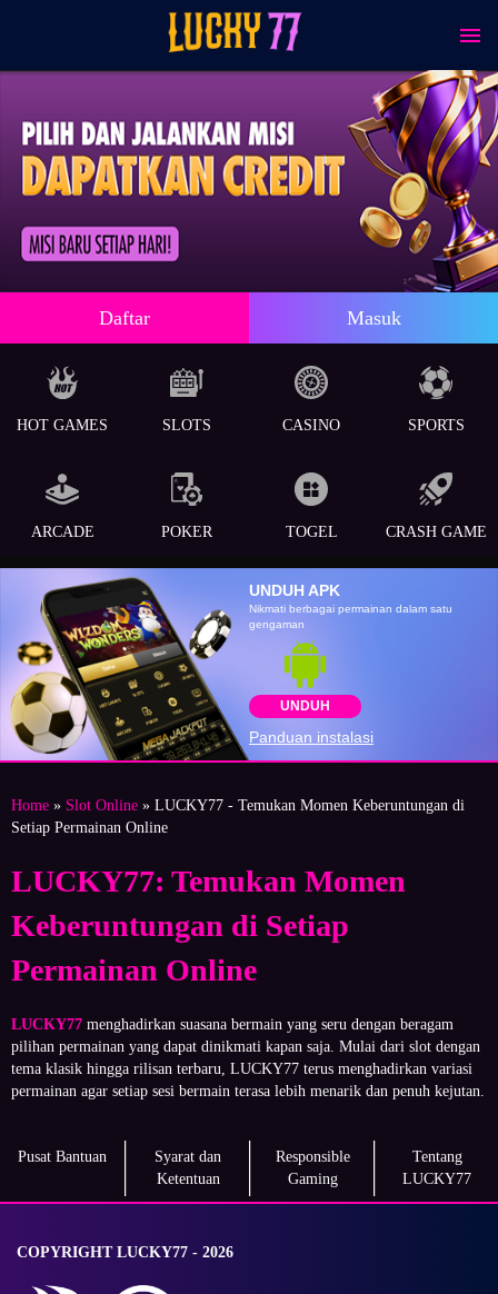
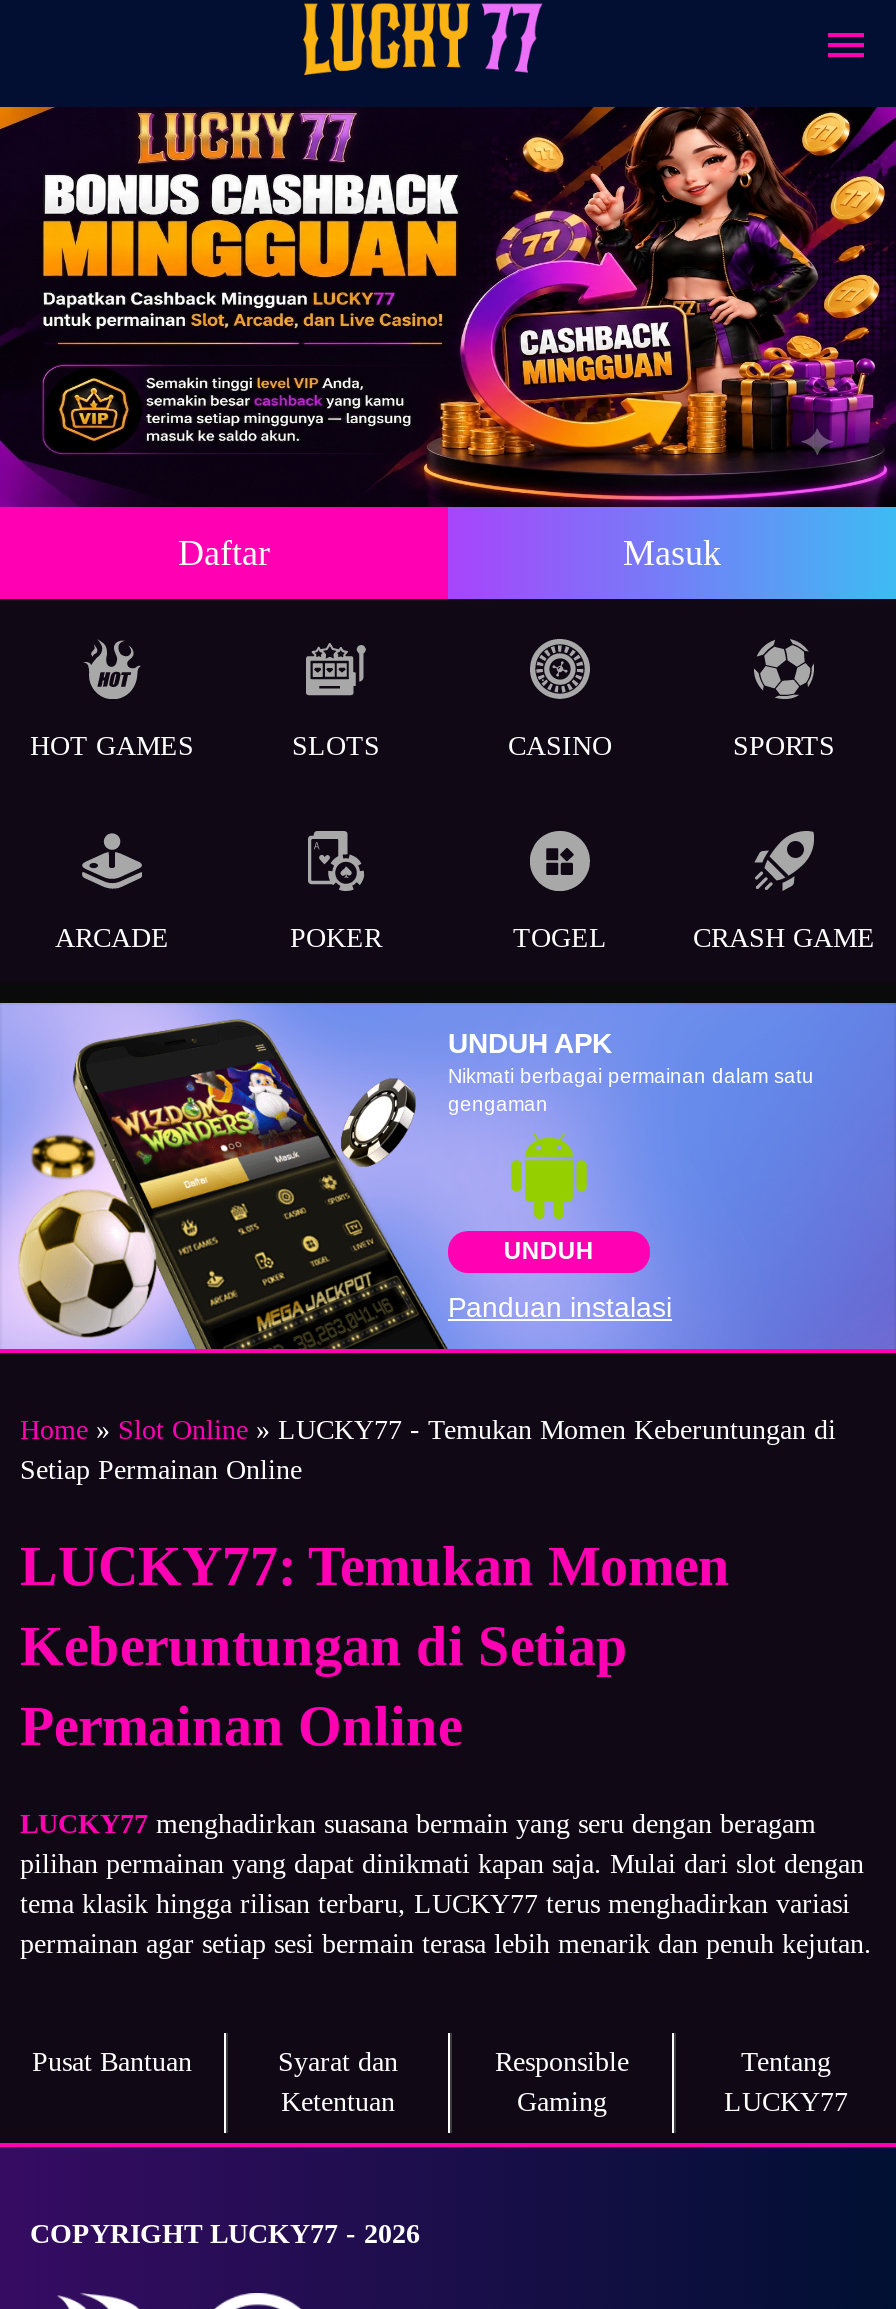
- [image]
+ [image]
